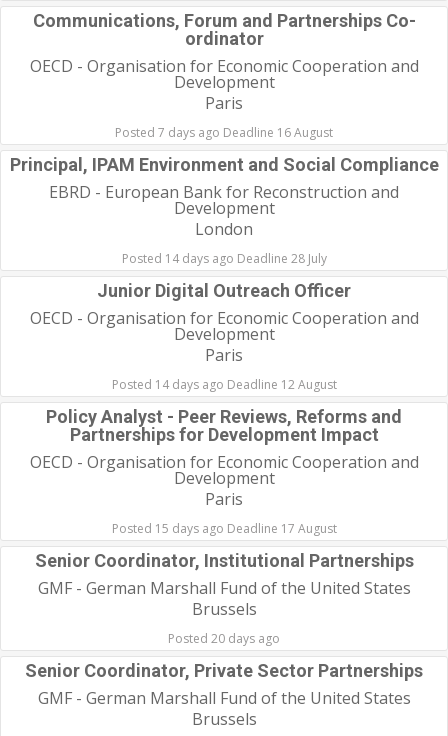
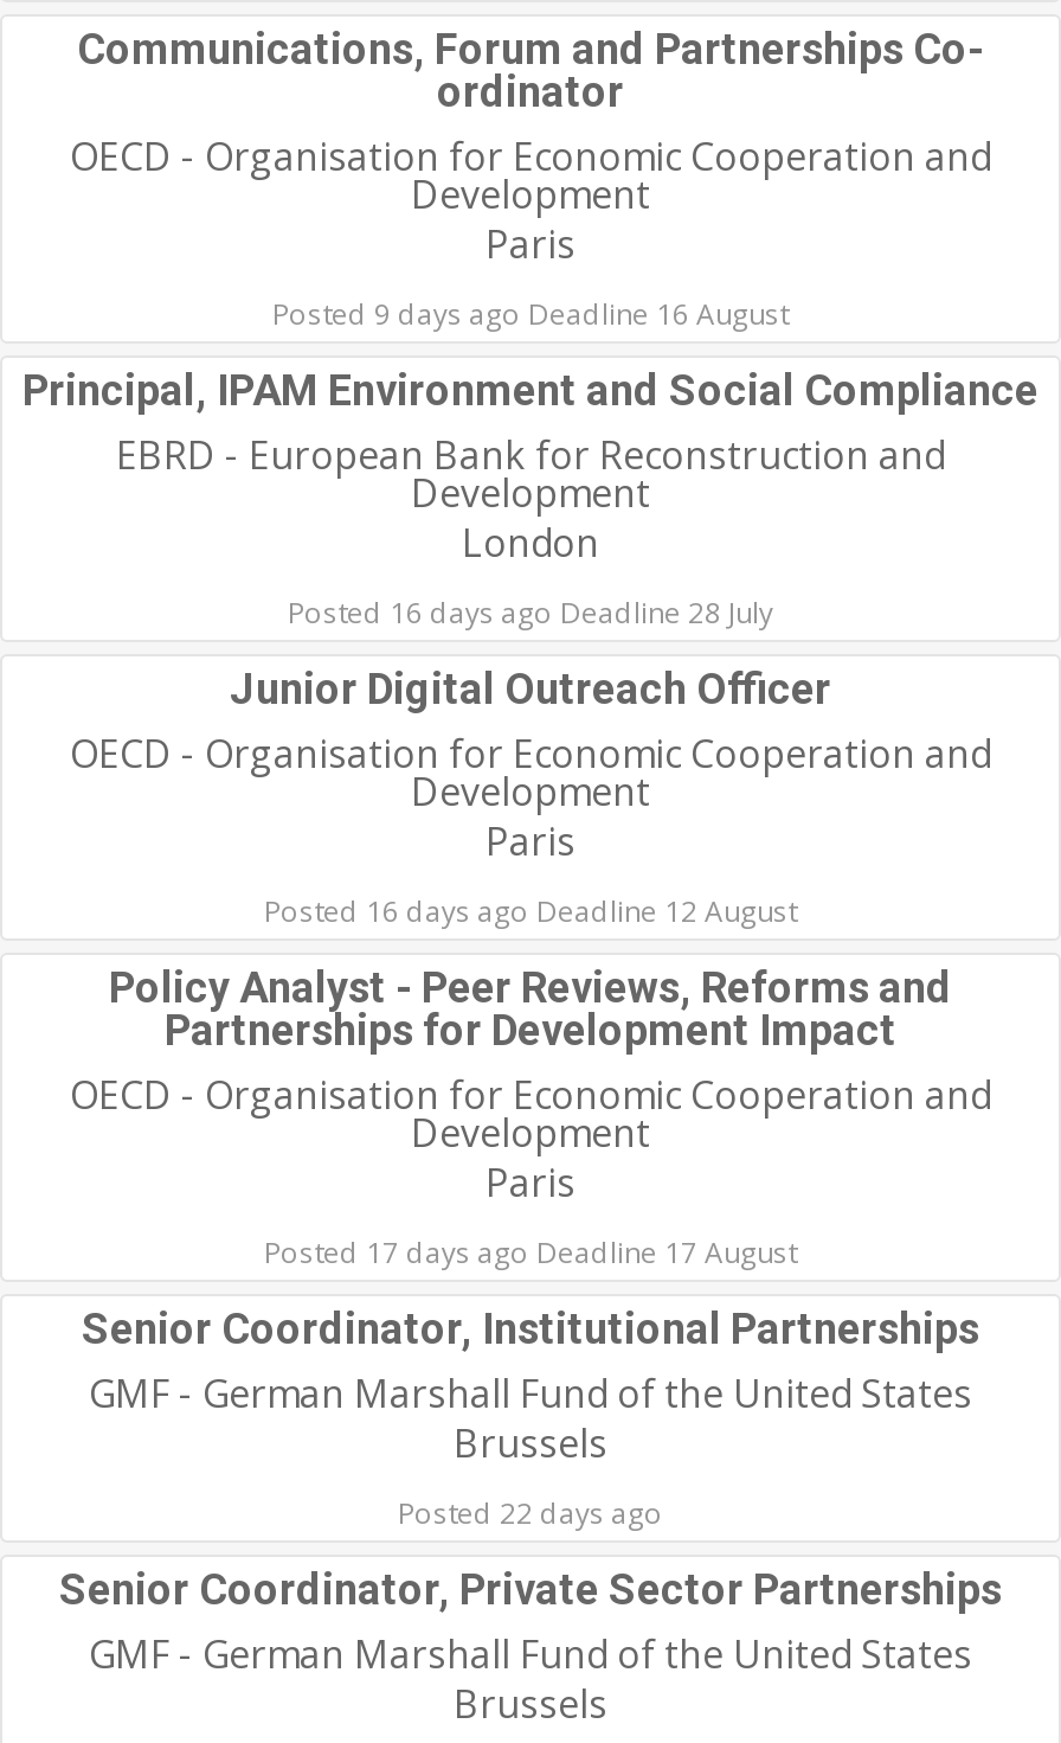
- Posted 7 days ago Deadline 16 August
+ Posted 9 days ago Deadline 16 August

- Posted 14 days ago Deadline 28 July
+ Posted 16 days ago Deadline 28 July

- Posted 14 days ago Deadline 12 August
+ Posted 16 days ago Deadline 12 August

- Posted 15 days ago Deadline 17 August
+ Posted 17 days ago Deadline 17 August

- Posted 20 days ago
+ Posted 22 days ago
